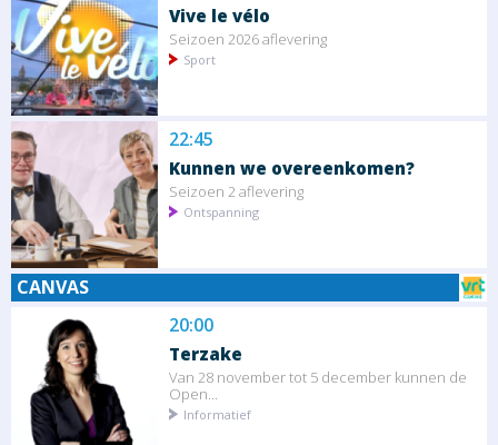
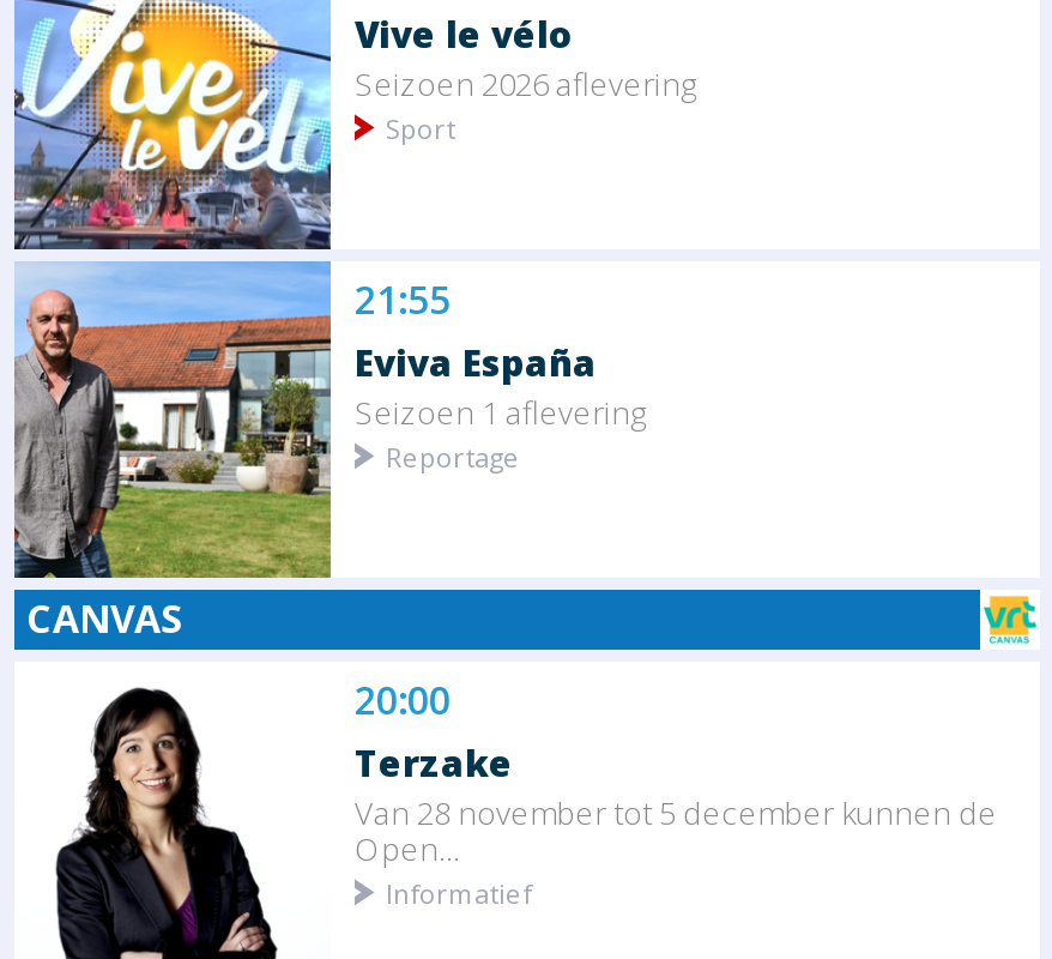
- [image]
- 22:45
- Kunnen we overeenkomen?
- Seizoen 2 aflevering
- Ontspanning
+ [image]
+ 21:55
+ Eviva España
+ Seizoen 1 aflevering
+ Reportage
